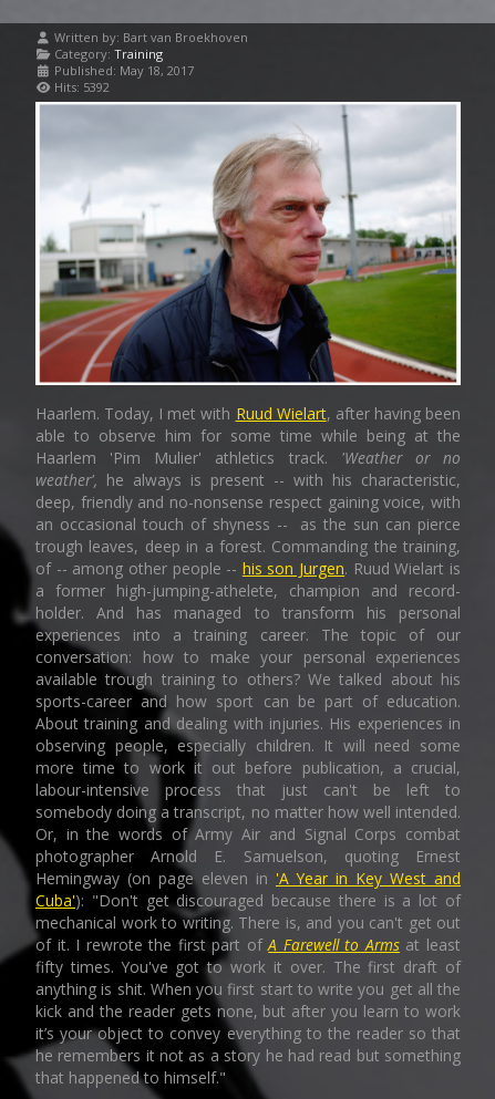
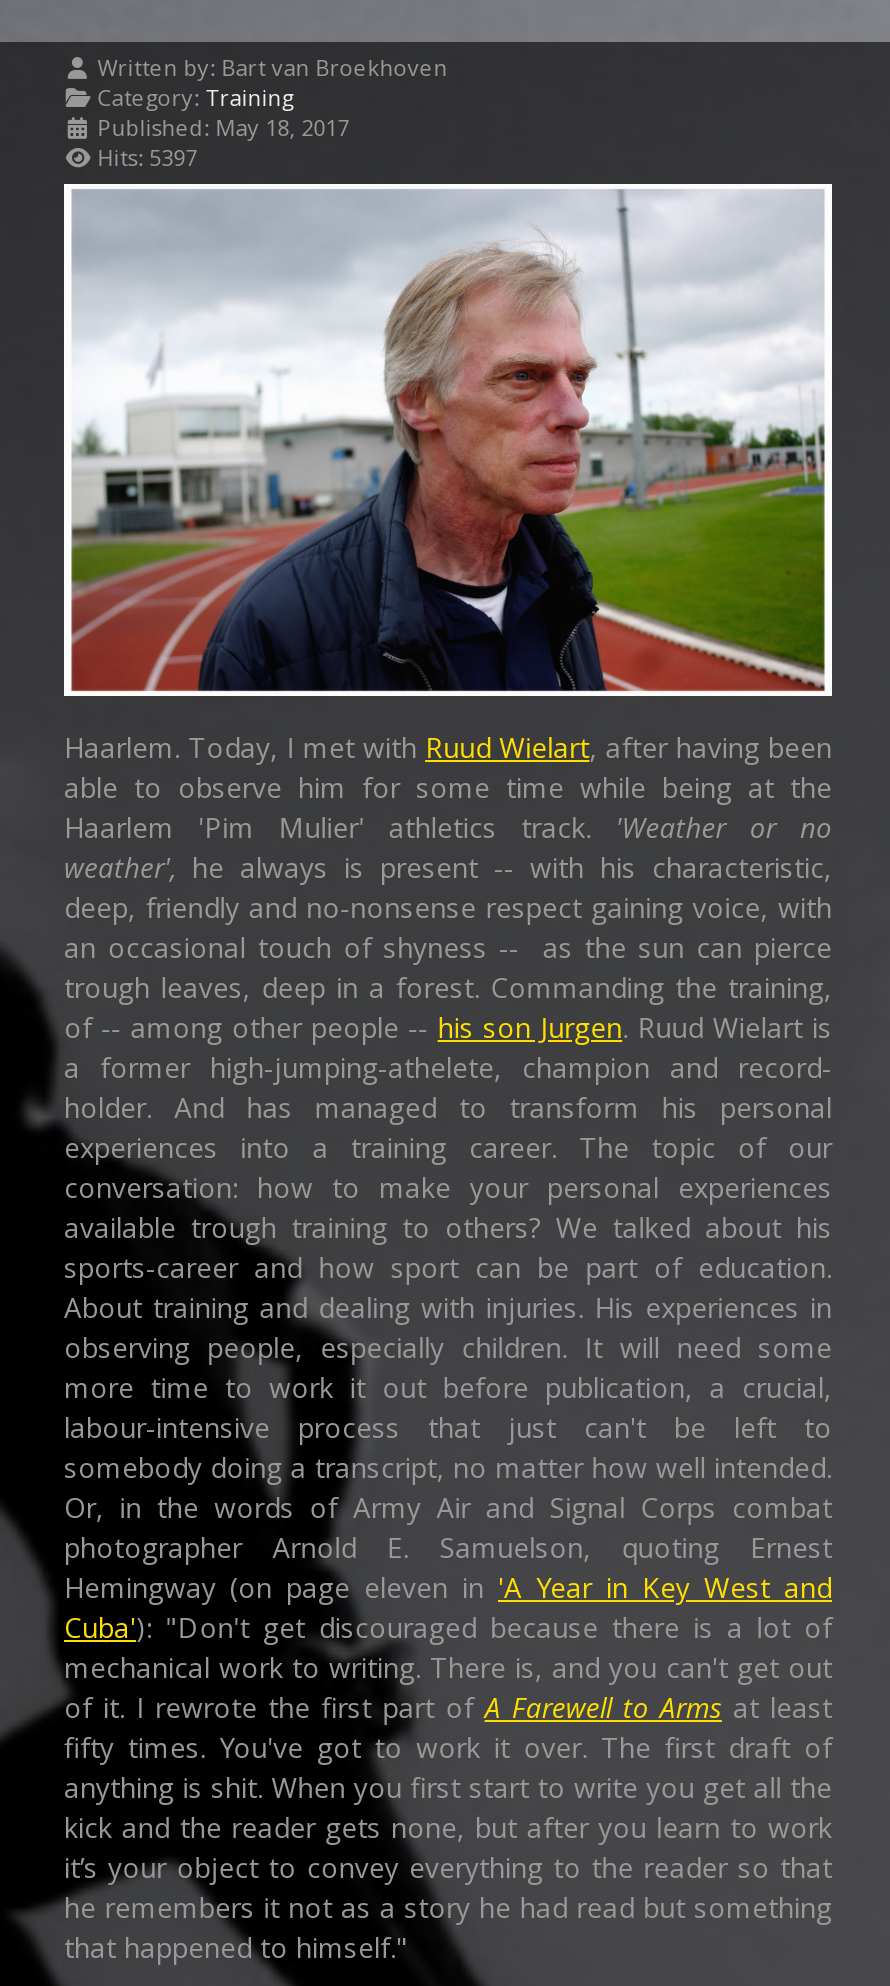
- Hits: 5392
+ Hits: 5397
